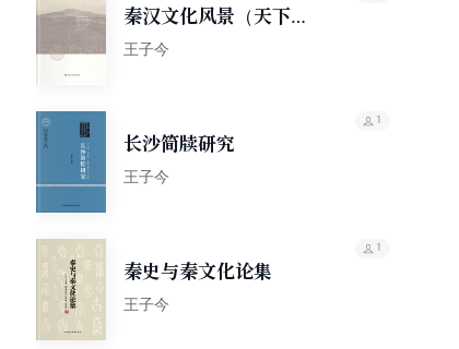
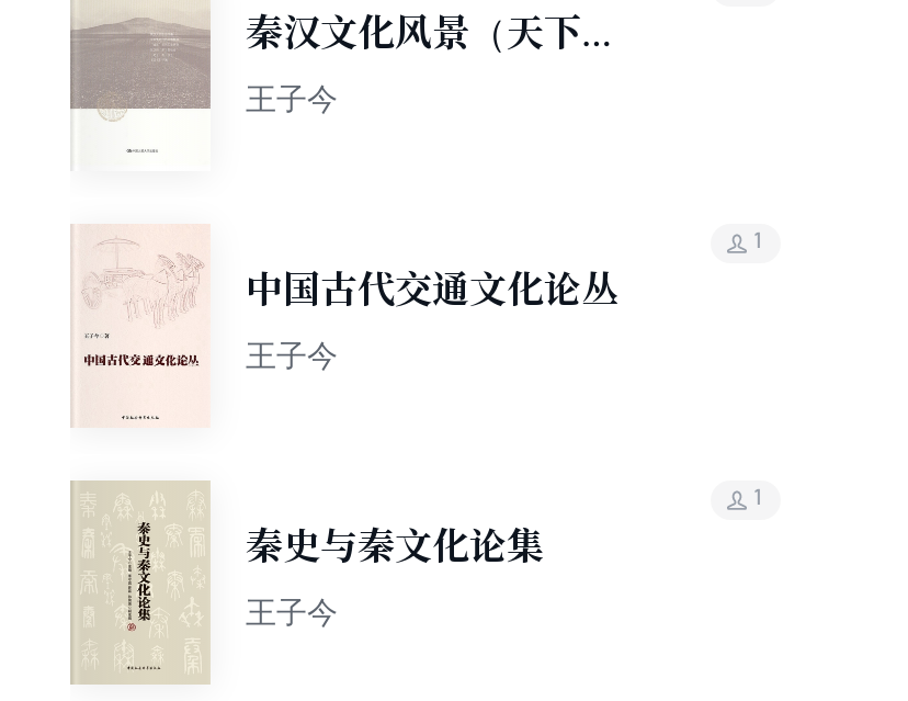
- [image]
- 长沙简牍研究
+ [image]
+ 中国古代交通文化论丛
